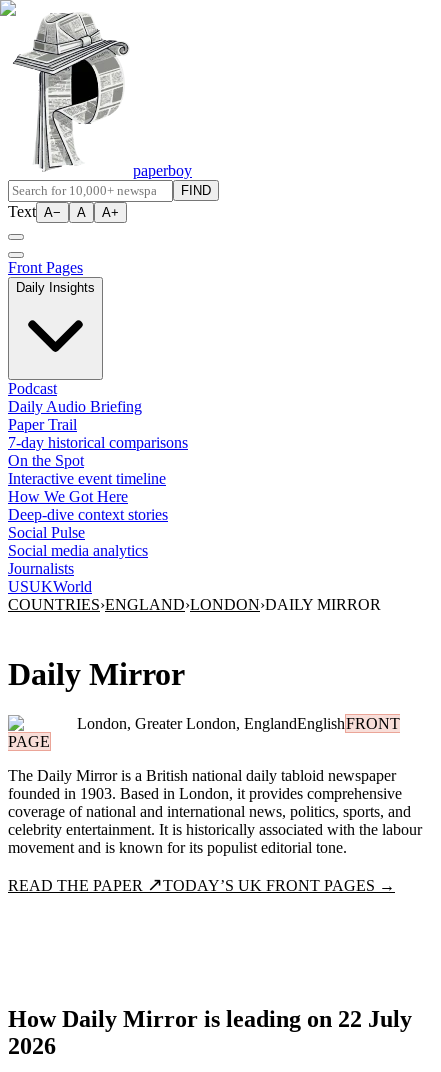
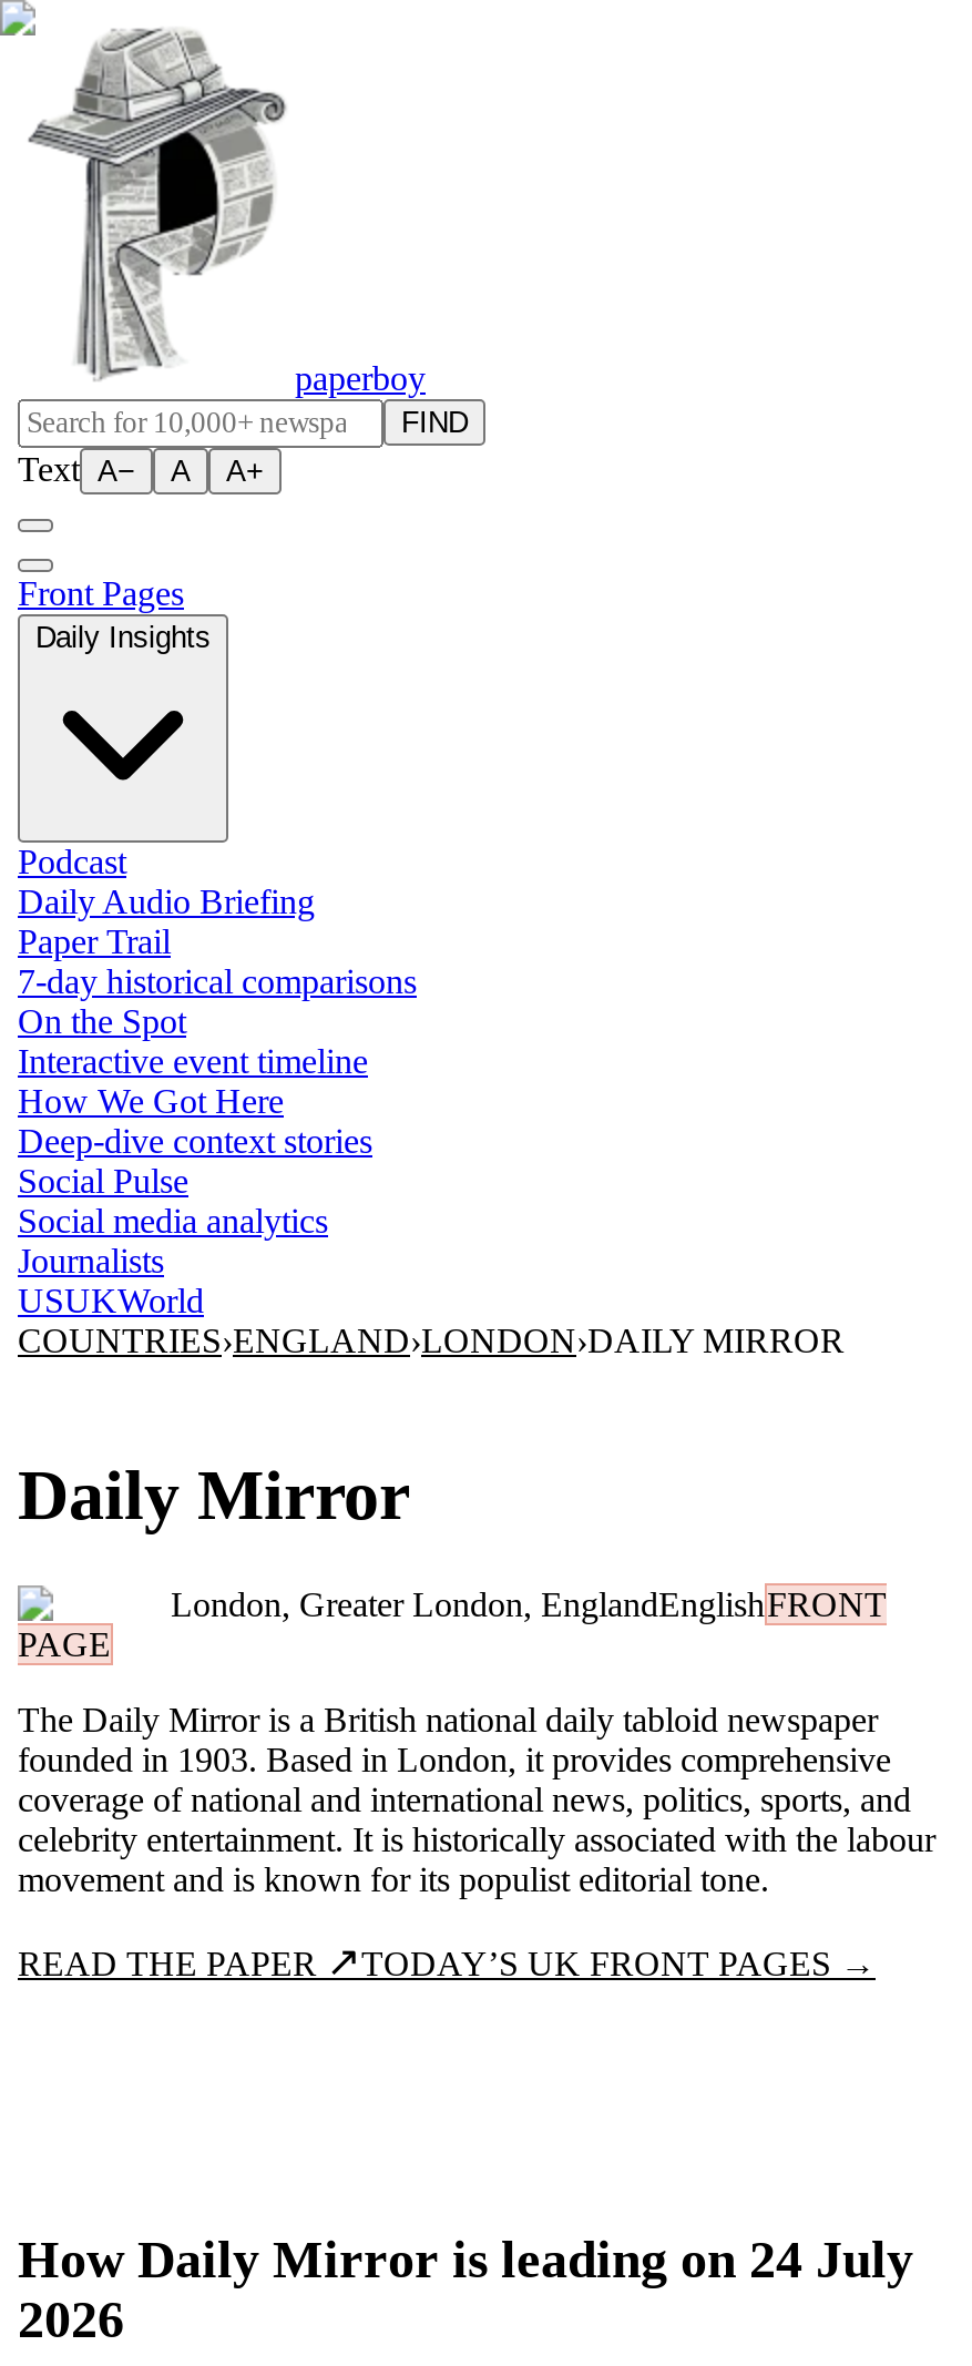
- How Daily Mirror is leading on 22 July
+ How Daily Mirror is leading on 24 July
